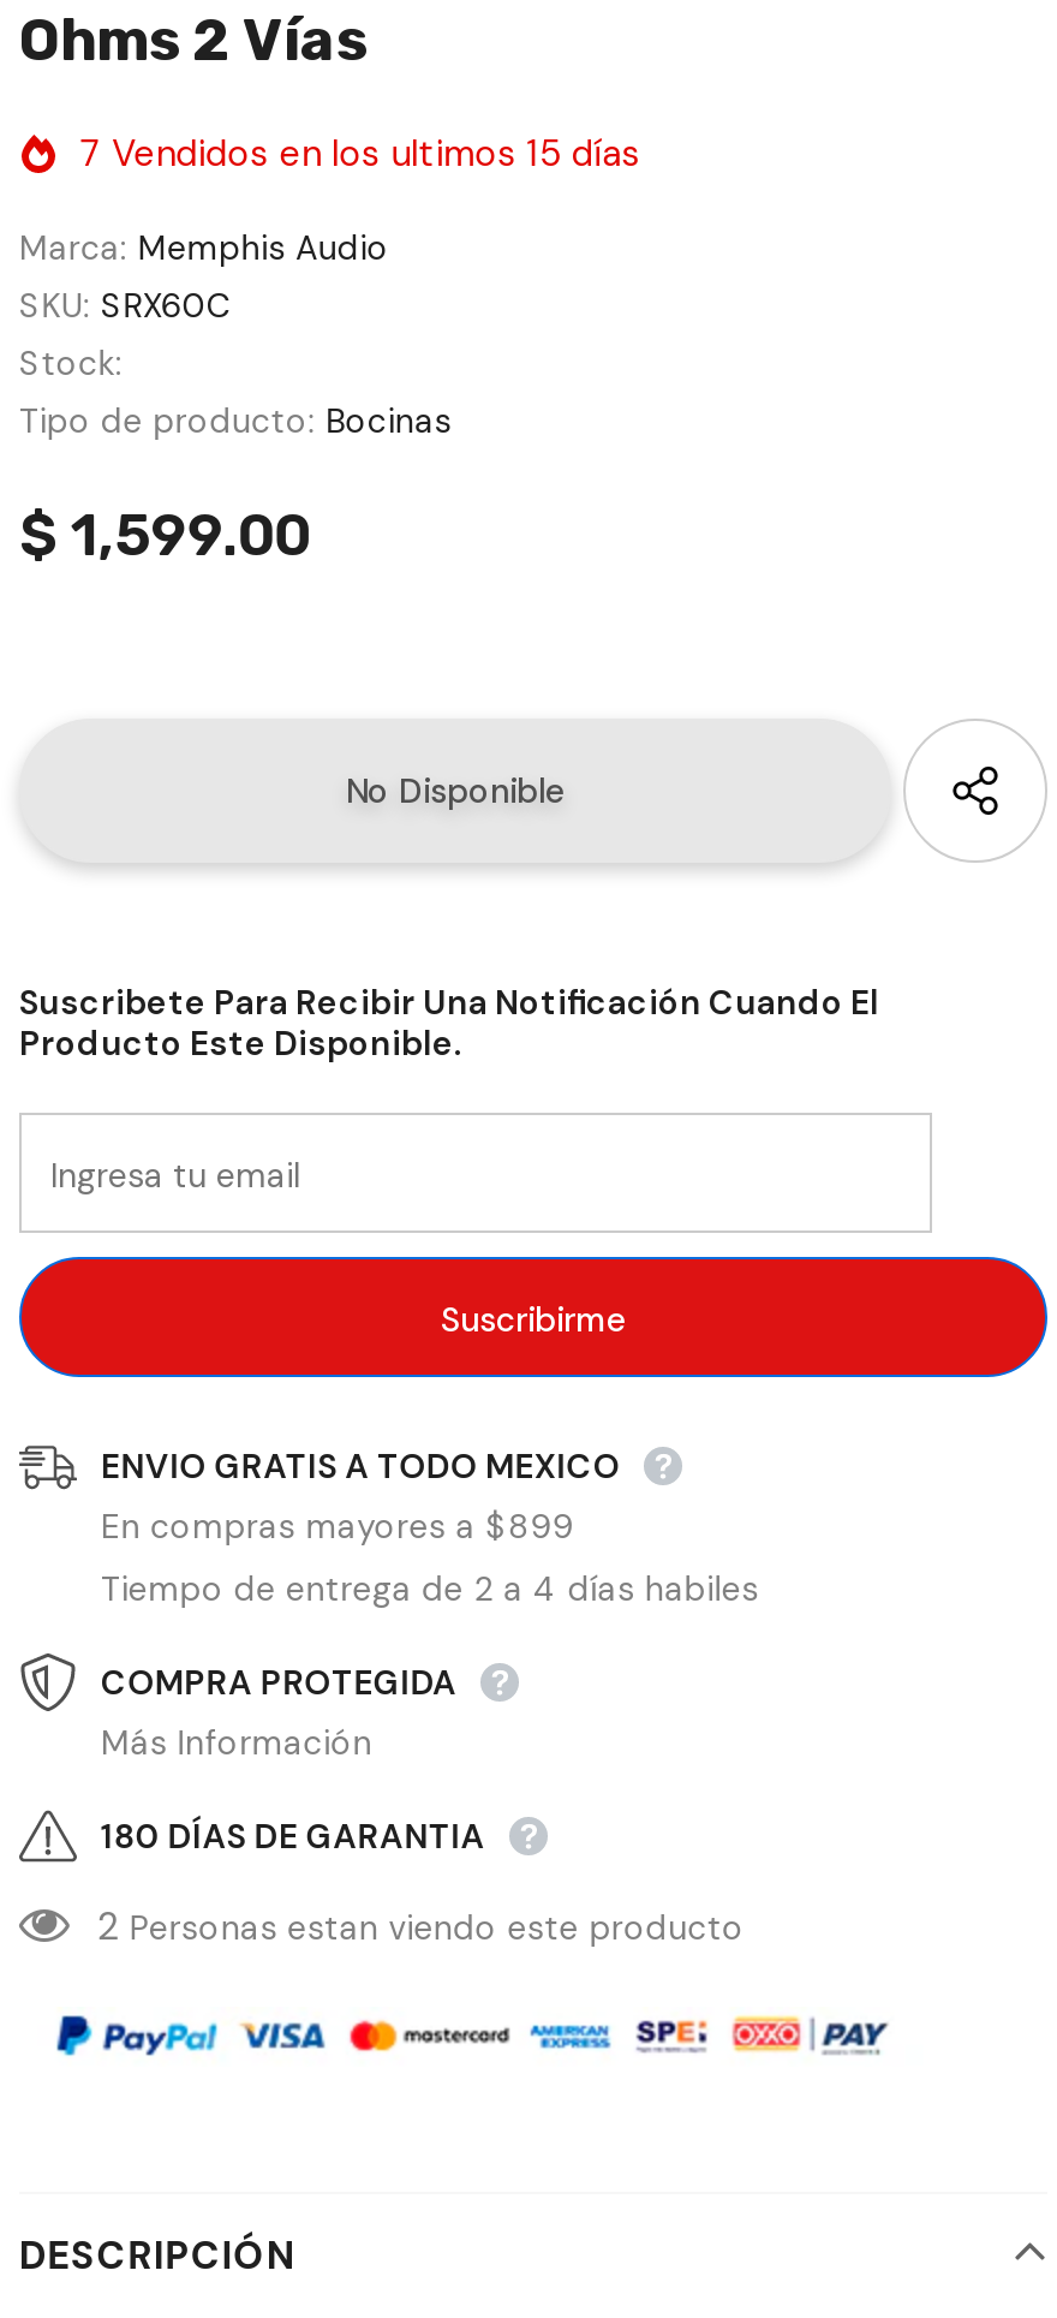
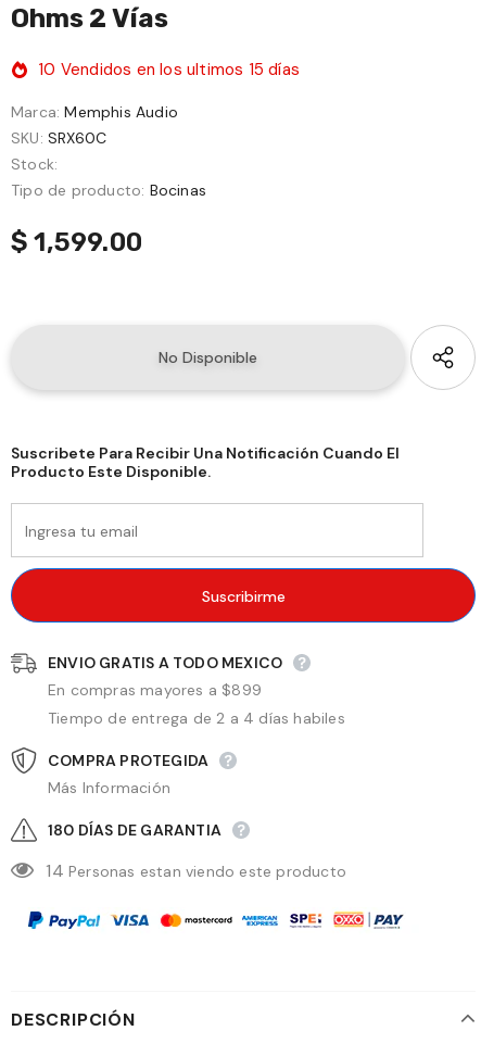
- 7 Vendidos en los ultimos 15 días
+ 10 Vendidos en los ultimos 15 días

- 2 Personas estan viendo este producto
+ 14 Personas estan viendo este producto
